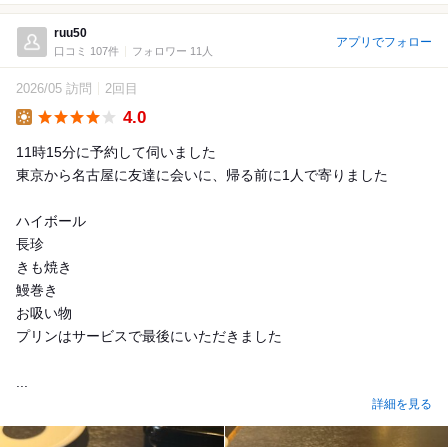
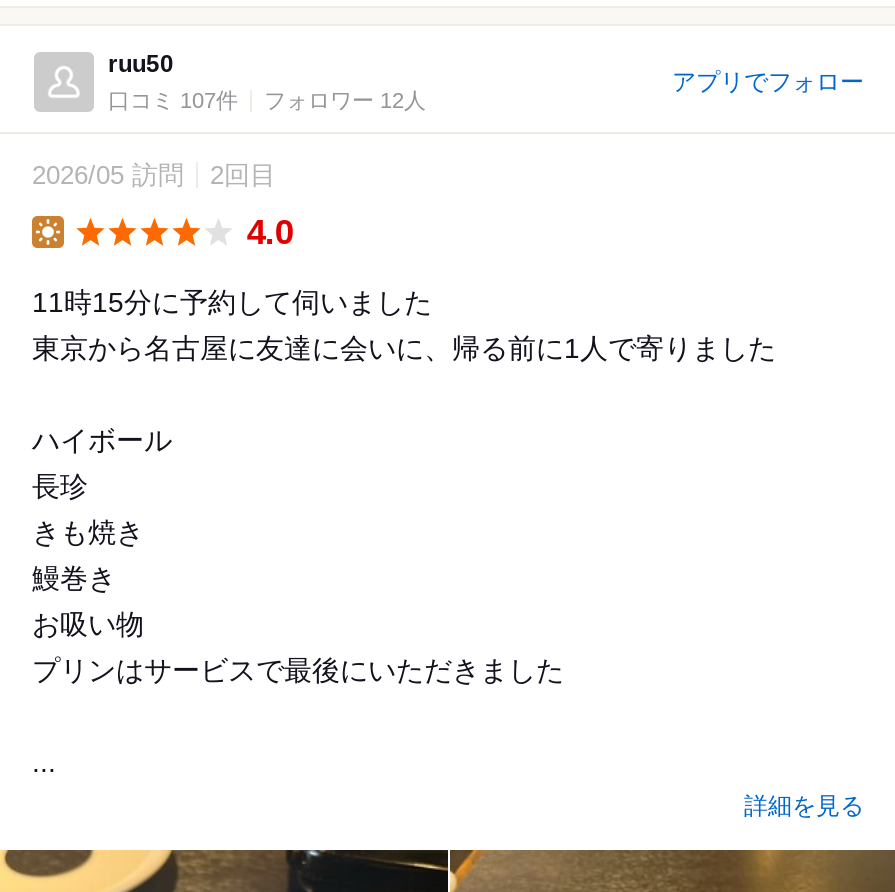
- フォロワー 11人
+ フォロワー 12人
